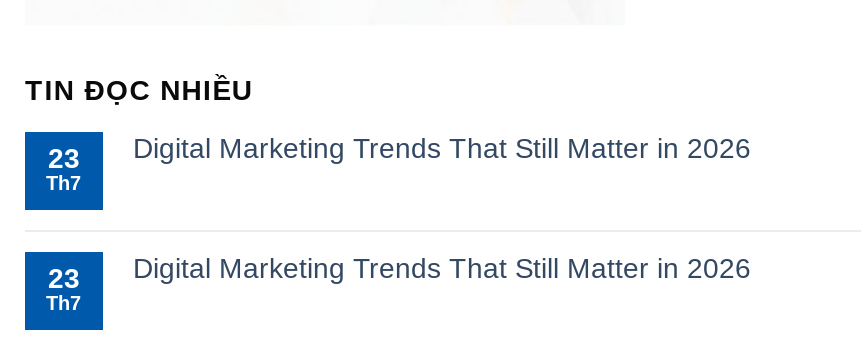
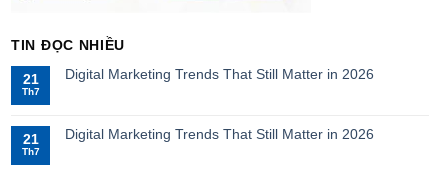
- 23 Digital Marketing Trends That Still Matter in 2026
+ 21 Digital Marketing Trends That Still Matter in 2026

- 23 Digital Marketing Trends That Still Matter in 2026
+ 21 Digital Marketing Trends That Still Matter in 2026
